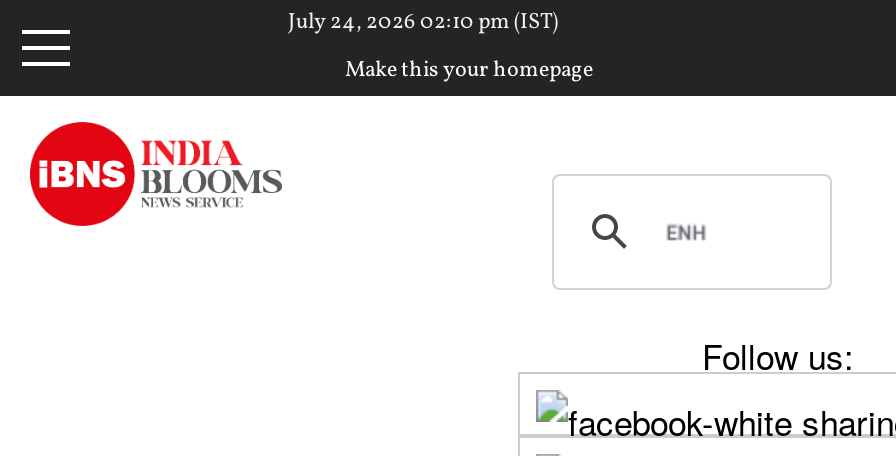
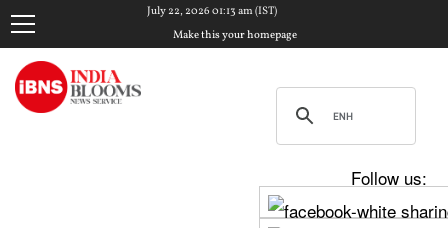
- July 24, 2026 02:10 pm (IST)
+ July 22, 2026 01:13 am (IST)
